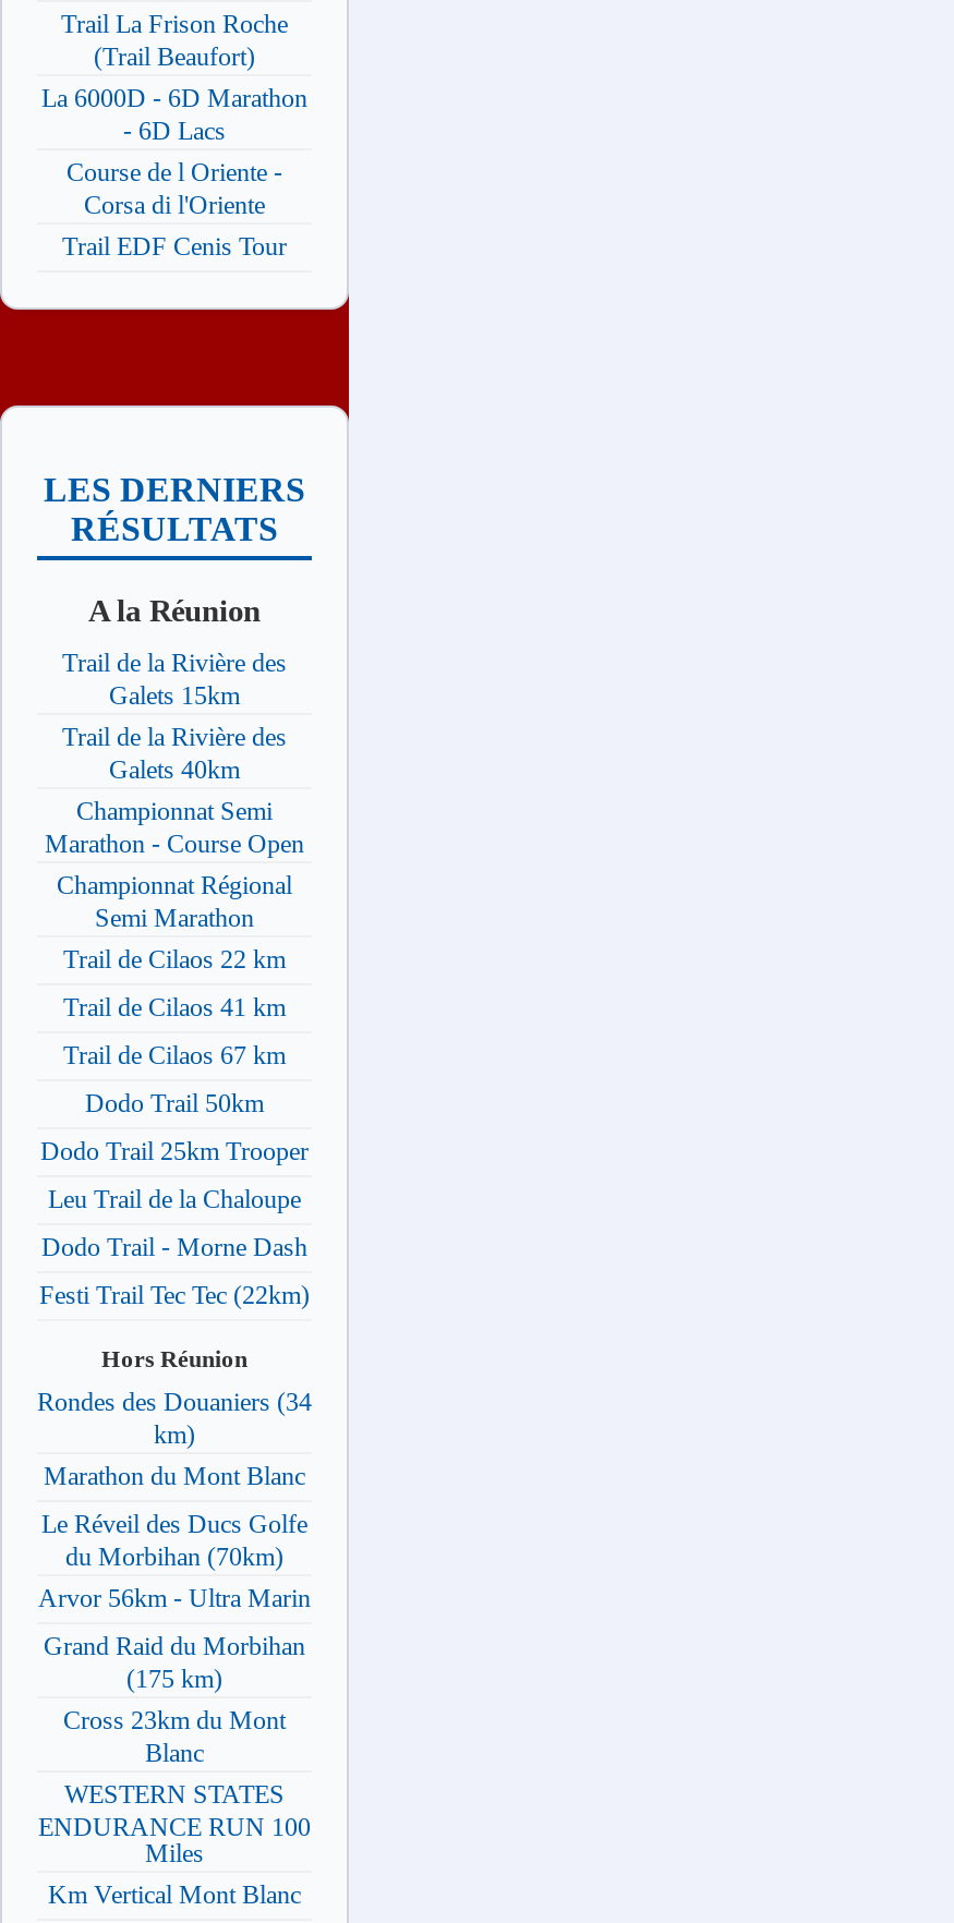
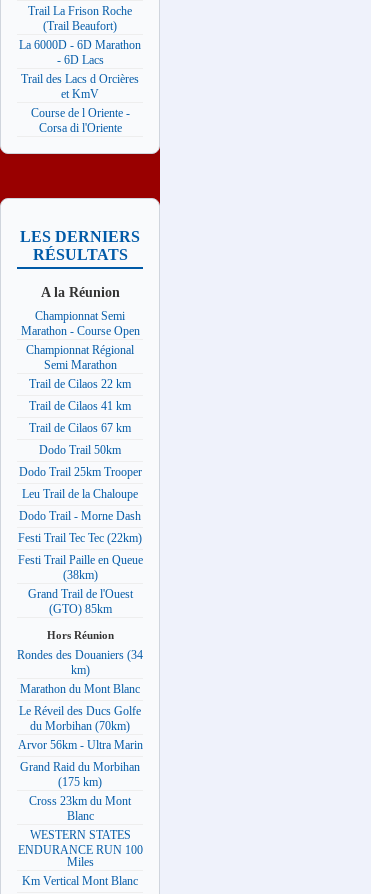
+ Trail des Lacs d Orcières
+ et KmV

moved down: Course de l Oriente - | Corsa di l'Oriente

- Trail EDF Cenis Tour

- Trail de la Rivière des
- Galets 15km
- Trail de la Rivière des
- Galets 40km

moved up: Championnat Semi | Marathon - Course Open | Championnat Régional | ... | Dodo Trail - Morne Dash | Festi Trail Tec Tec (22km)

+ Festi Trail Paille en Queue
+ (38km)
+ Grand Trail de l'Ouest
+ (GTO) 85km
